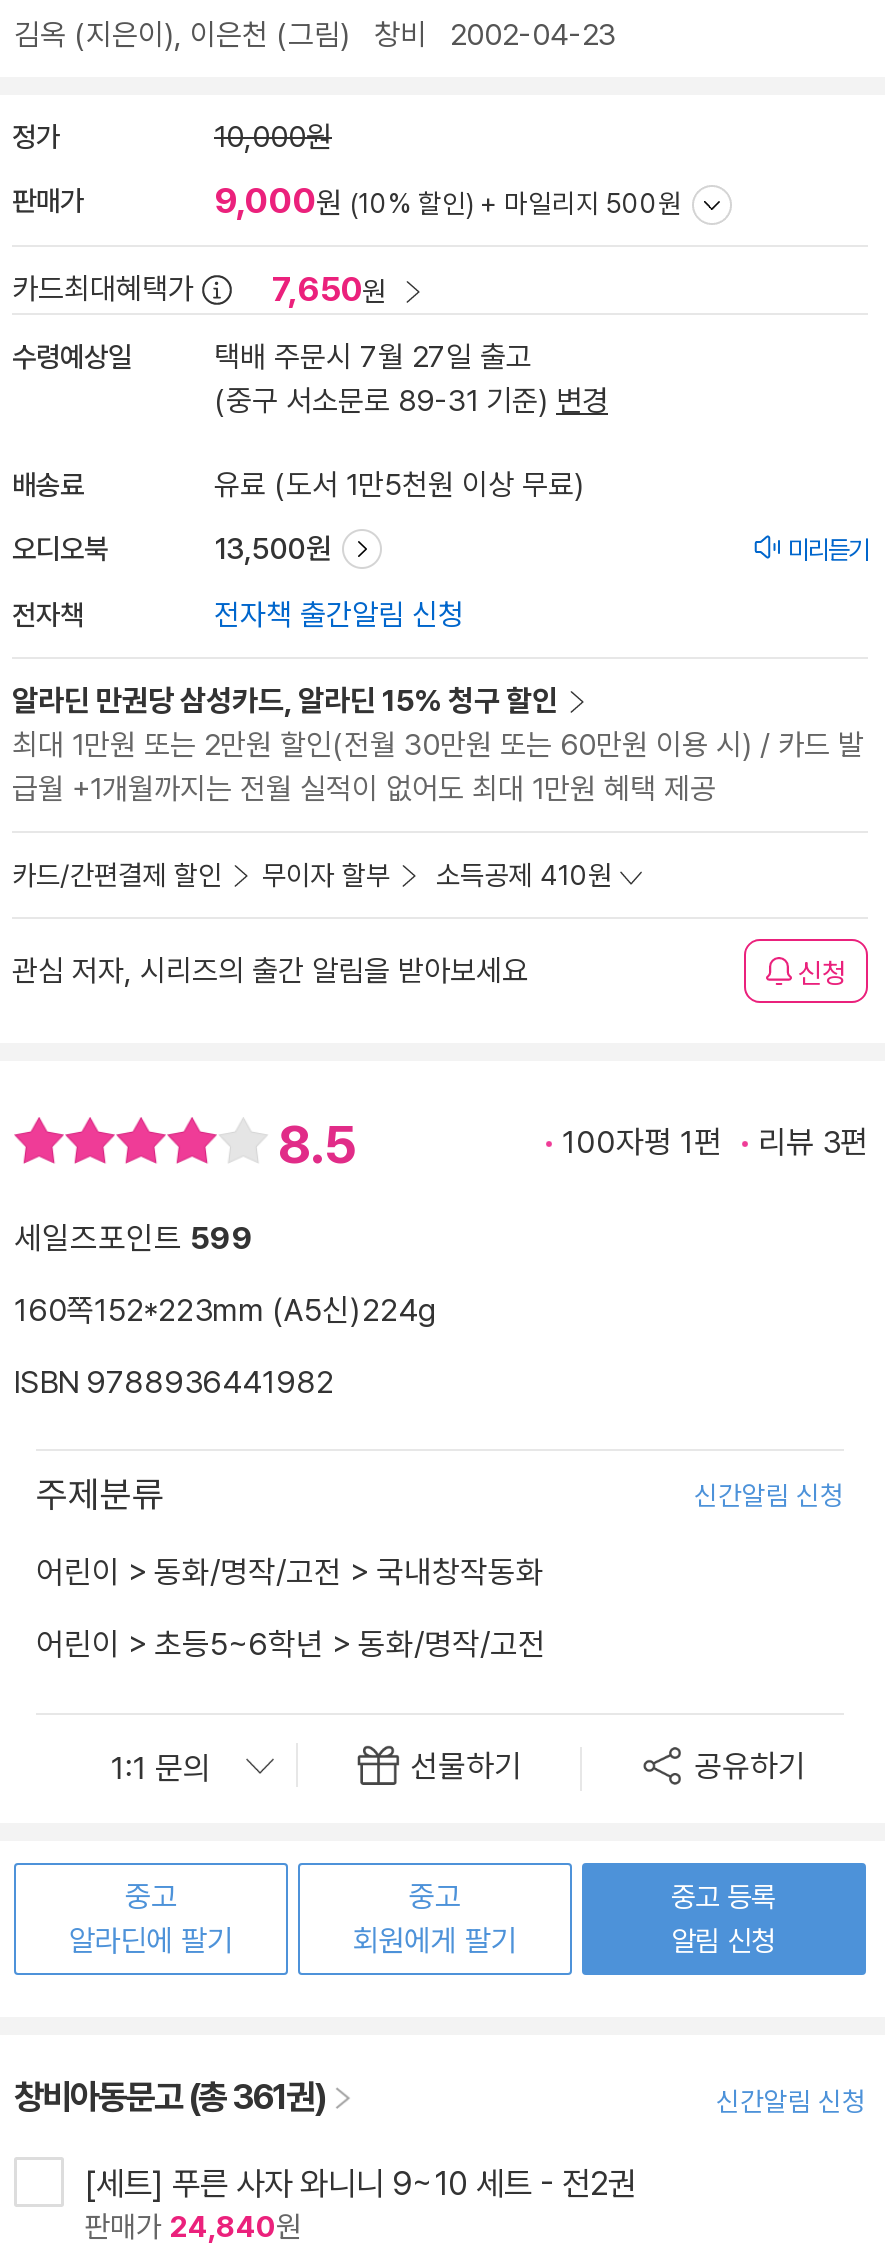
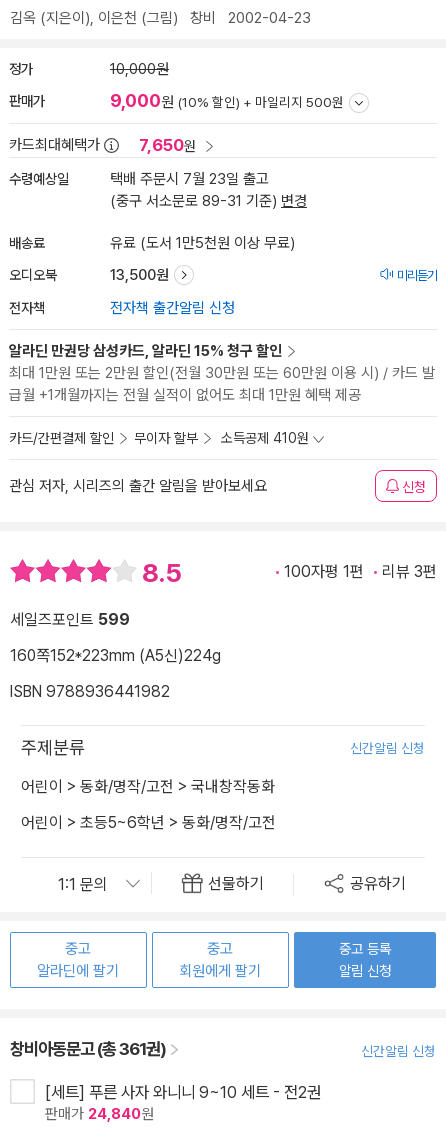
- 택배 주문시 7월 27일 출고
+ 택배 주문시 7월 23일 출고
